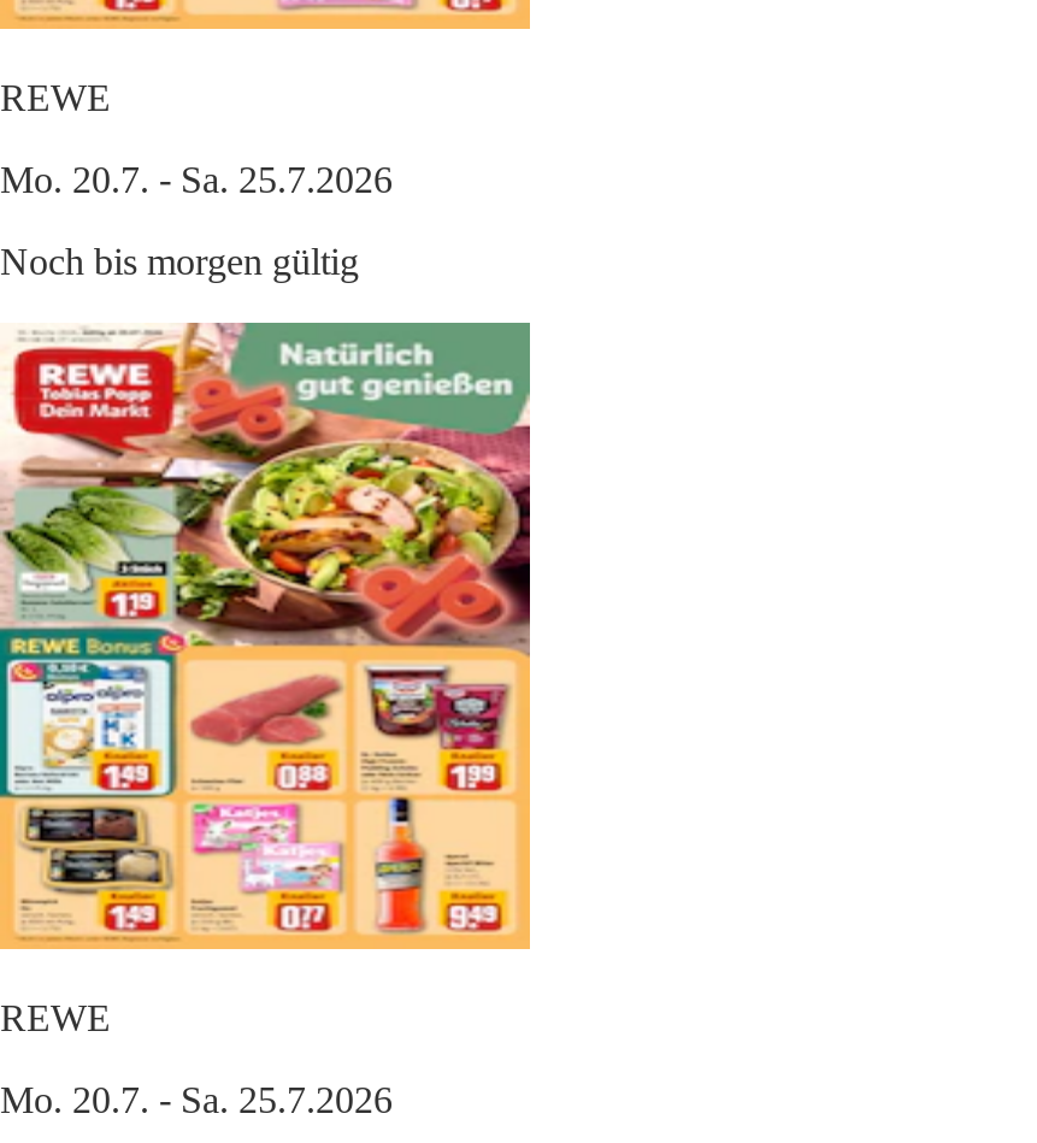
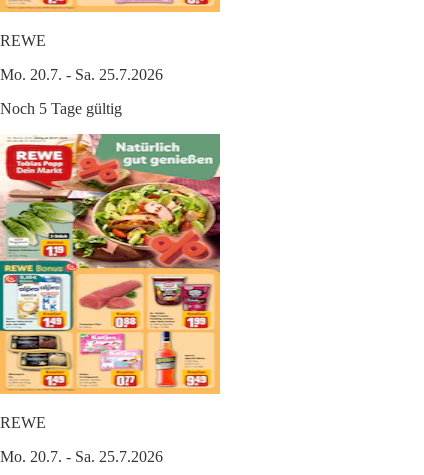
- Noch bis morgen gültig
+ Noch 5 Tage gültig
